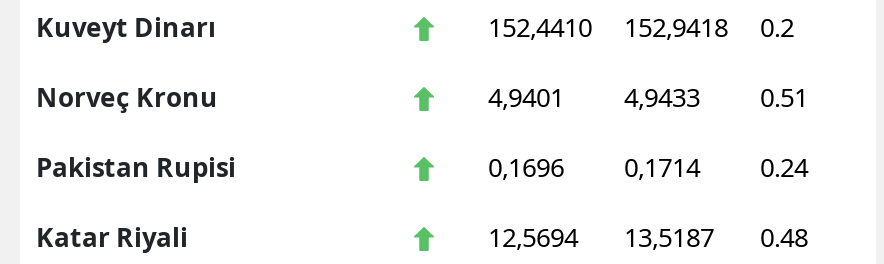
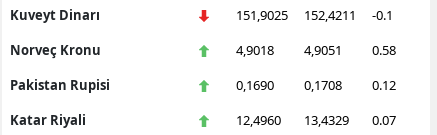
- 152,4410
+ 151,9025

- 152,9418
+ 152,4211

- 0.2
+ -0.1

- 4,9401
+ 4,9018

- 4,9433
+ 4,9051

- 0.51
+ 0.58

- 0,1696
+ 0,1690

- 0,1714
+ 0,1708

- 0.24
+ 0.12

- 12,5694
+ 12,4960

- 13,5187
+ 13,4329

- 0.48
+ 0.07
